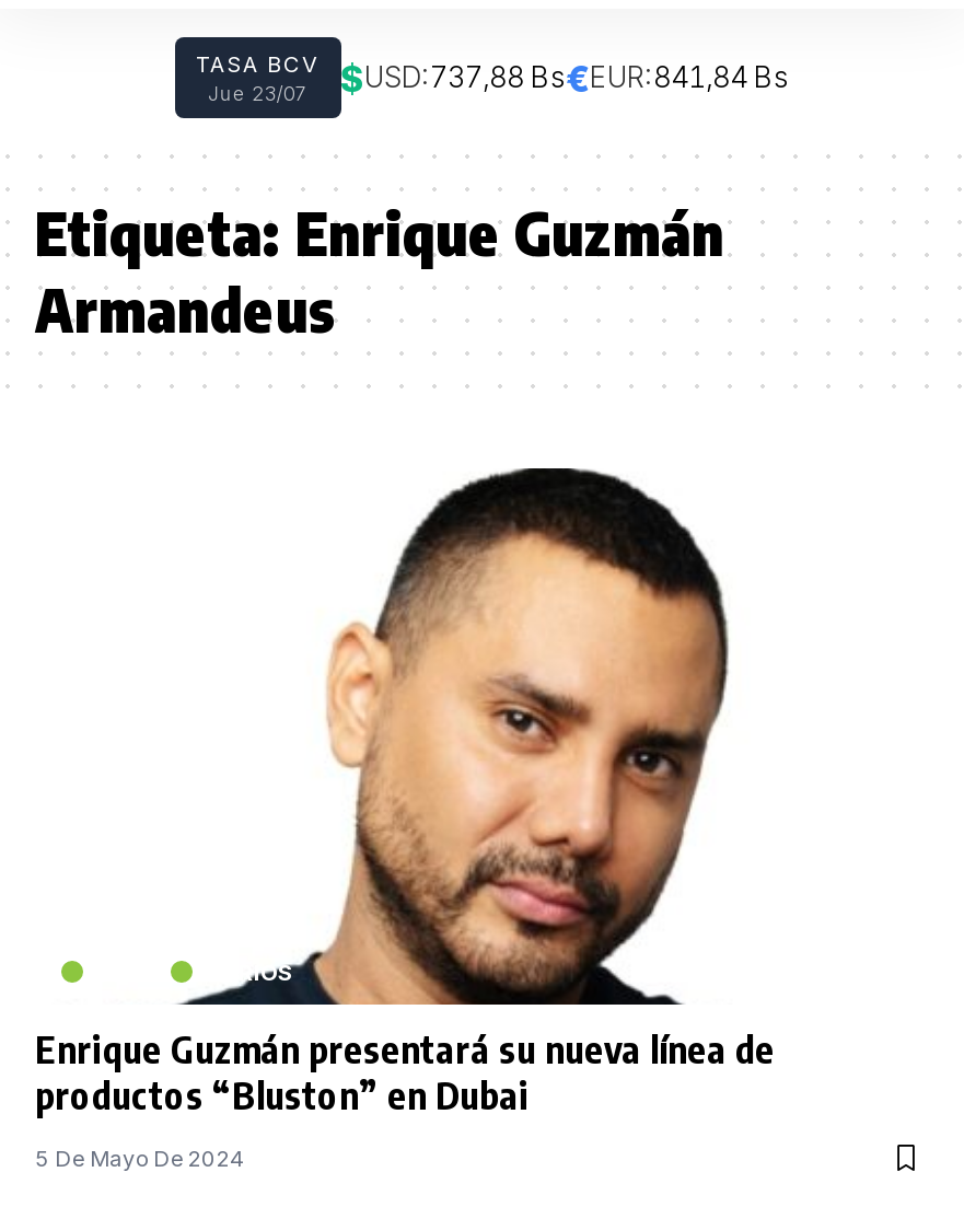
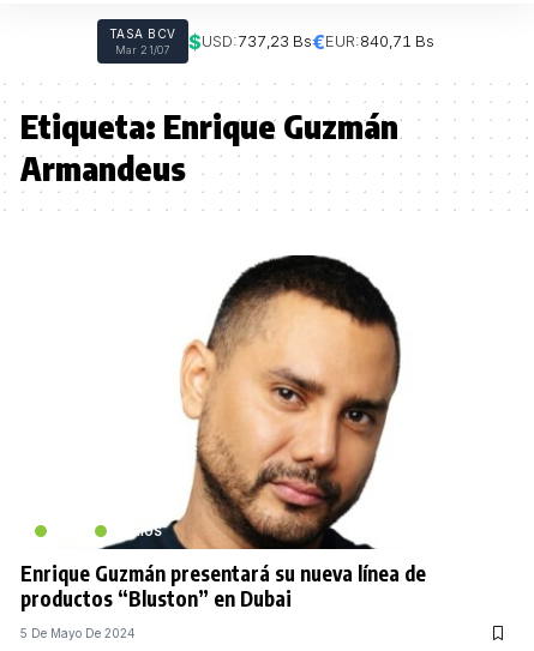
- Jue 23/07
- $USD:737,88 Bs€EUR:841,84 Bs
+ Mar 21/07
+ $USD:737,23 Bs€EUR:840,71 Bs
